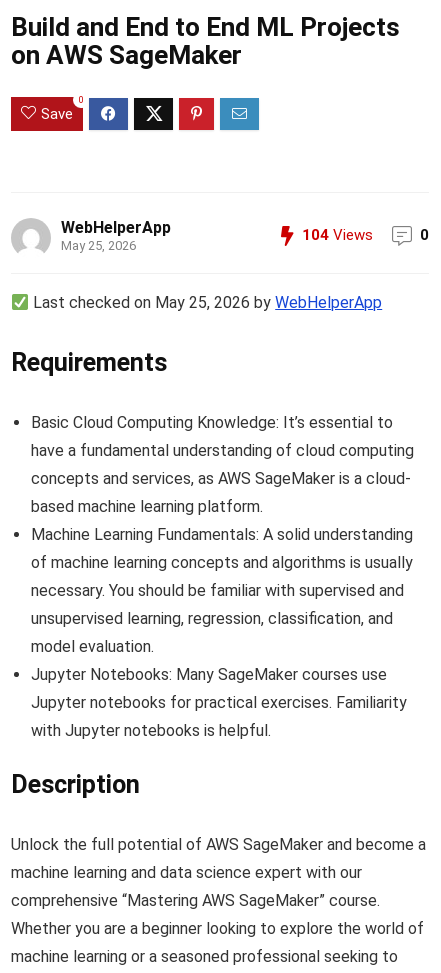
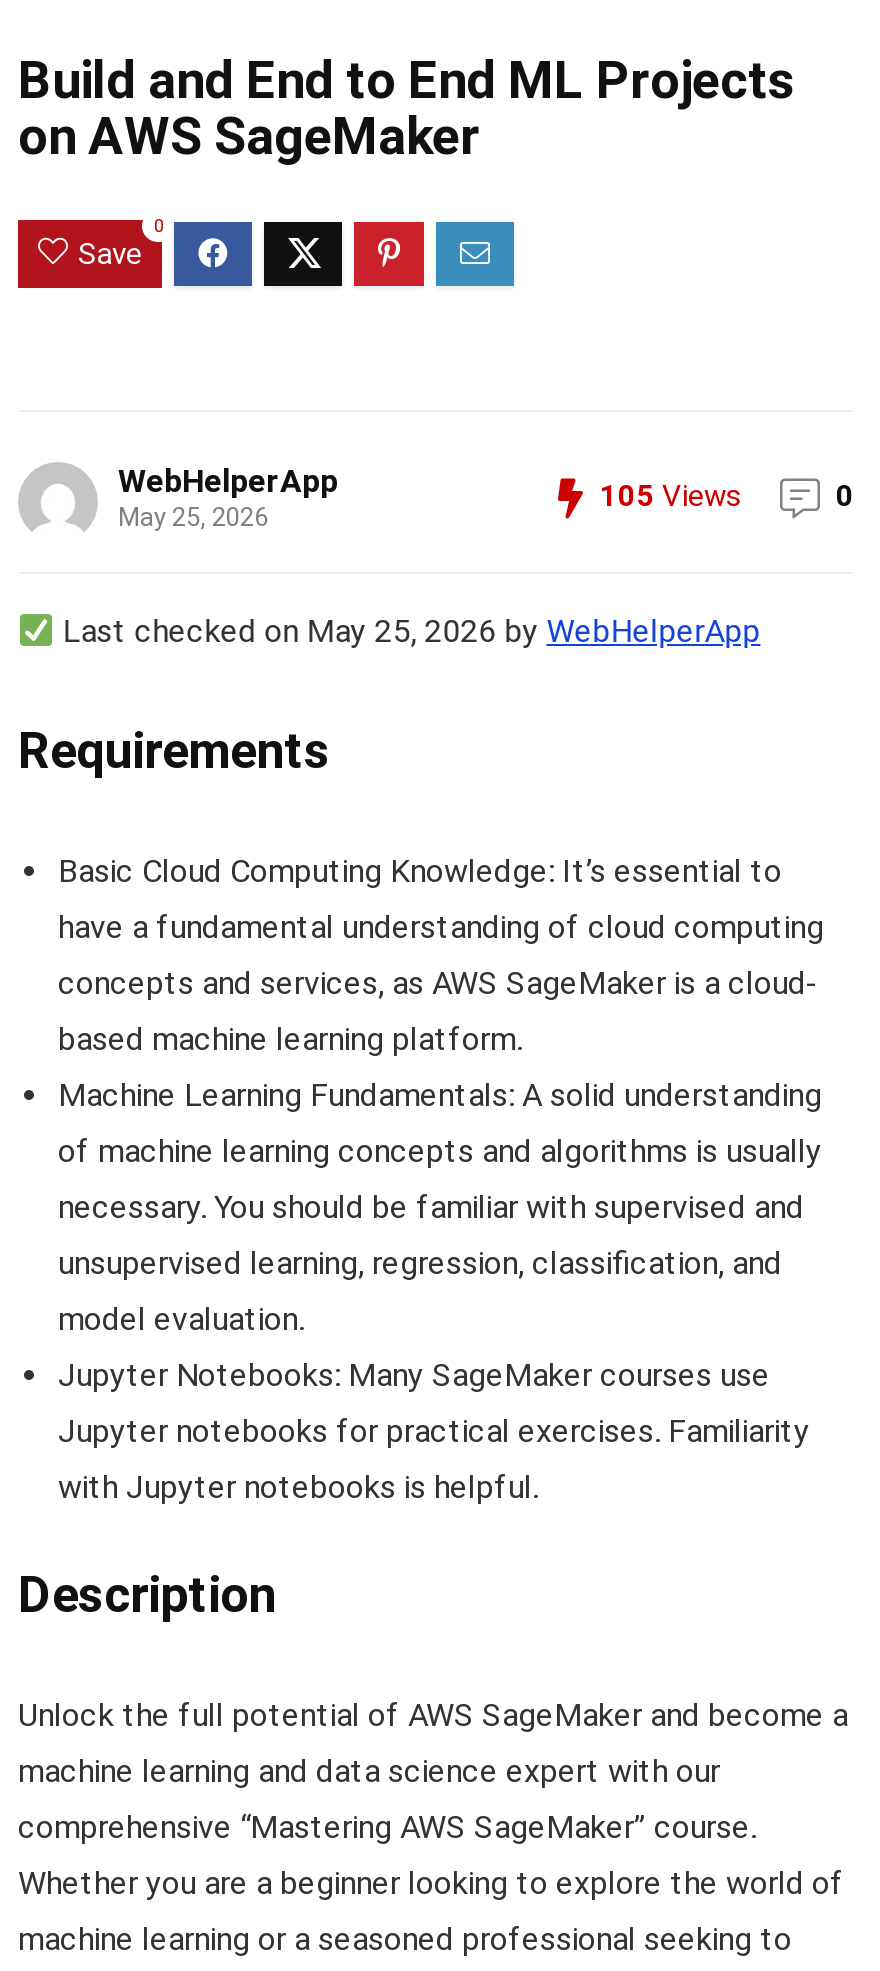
- 104 Views
+ 105 Views
